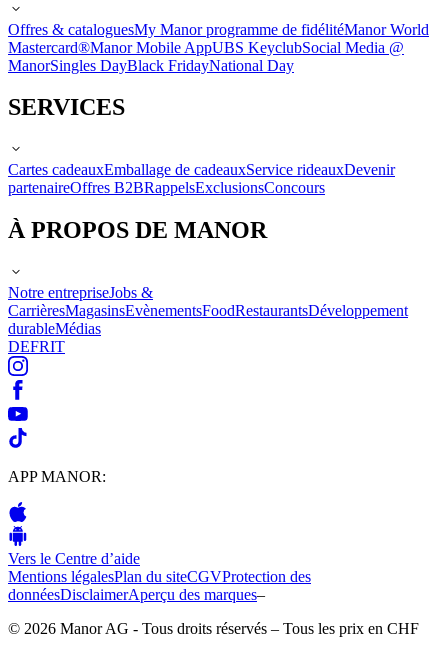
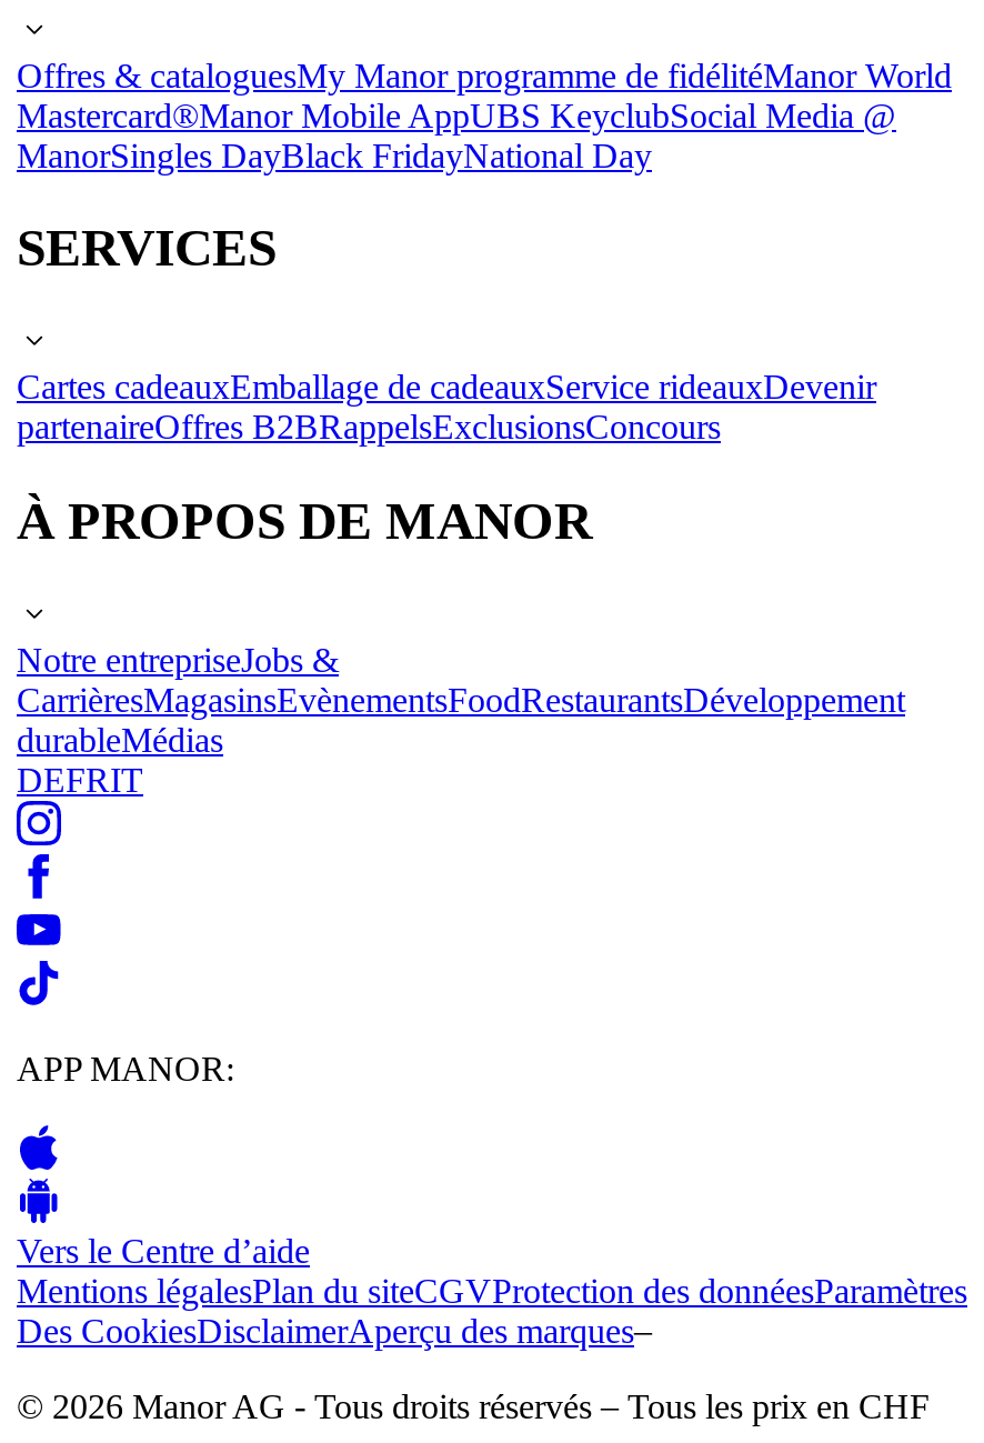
- Mentions légalesPlan du siteCGVProtection des
- donnéesDisclaimerAperçu des marques–
+ Mentions légalesPlan du siteCGVProtection des donnéesParamètres
+ Des CookiesDisclaimerAperçu des marques–
